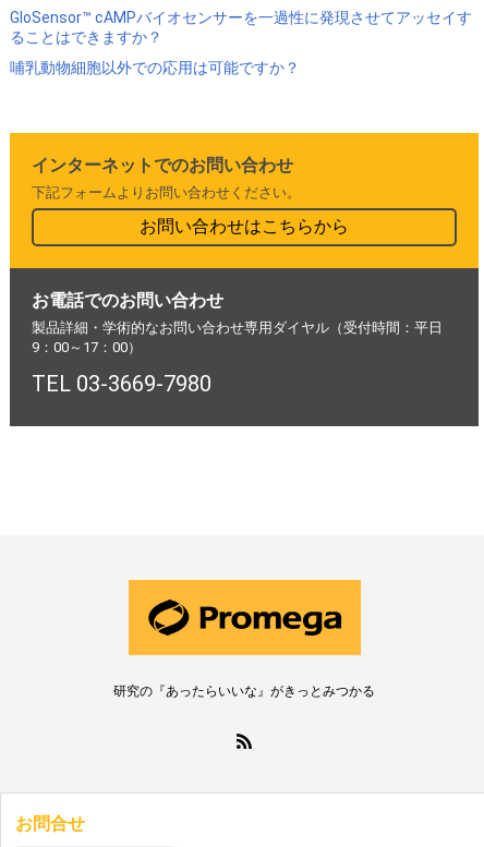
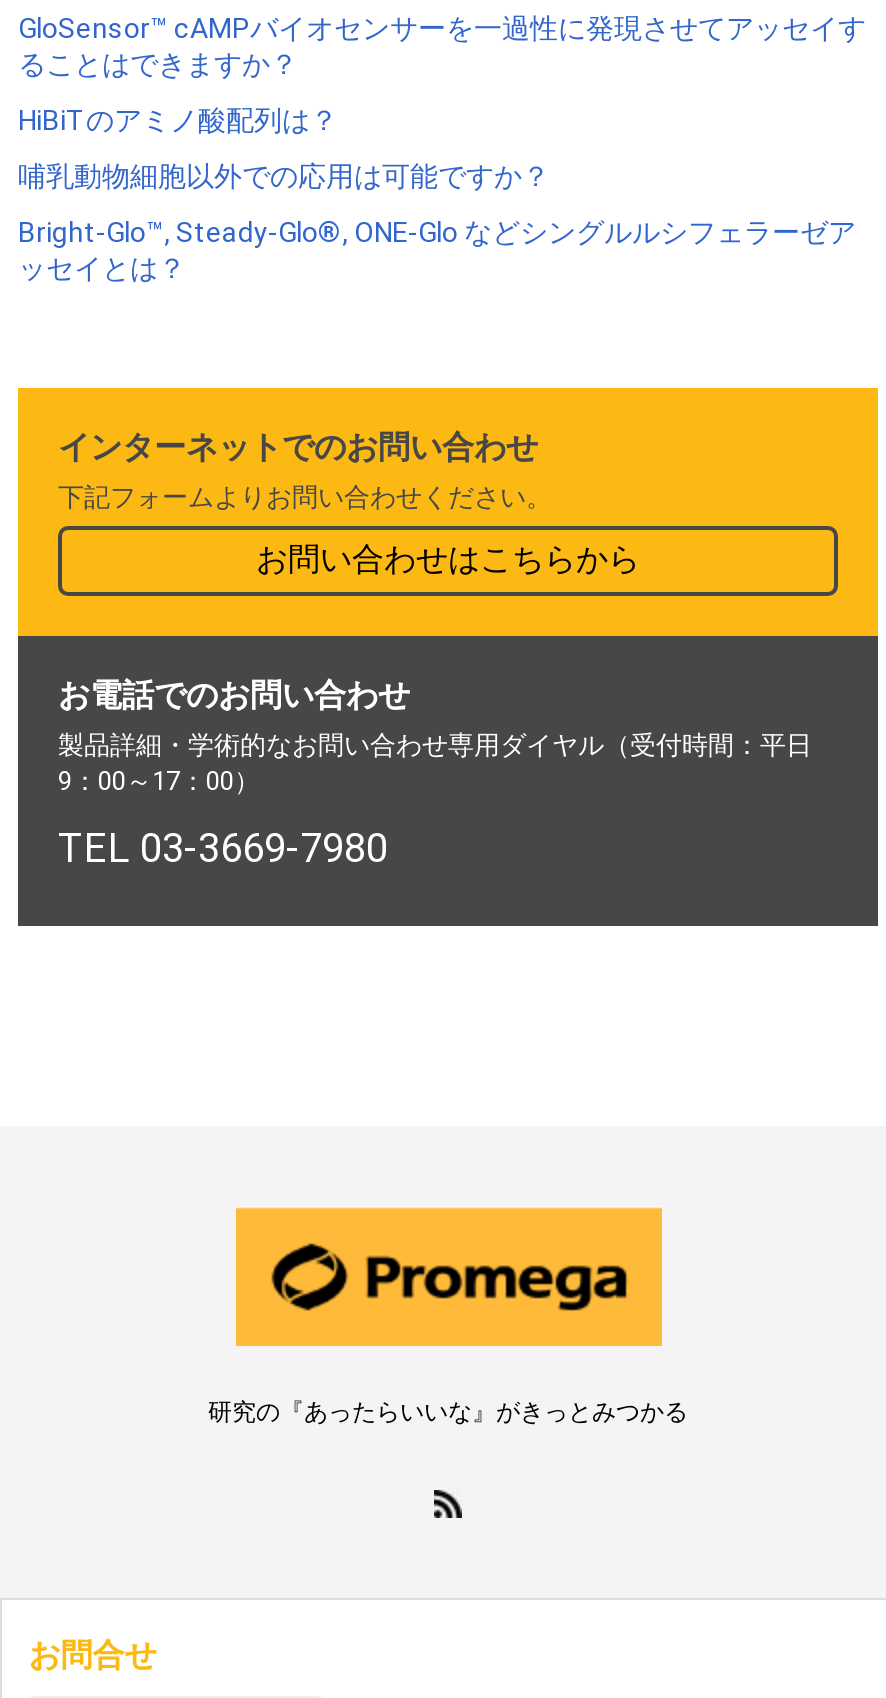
+ HiBiTのアミノ酸配列は？

+ Bright-Glo™, Steady-Glo®, ONE-Glo などシングルルシフェラーゼア
+ ッセイとは？
